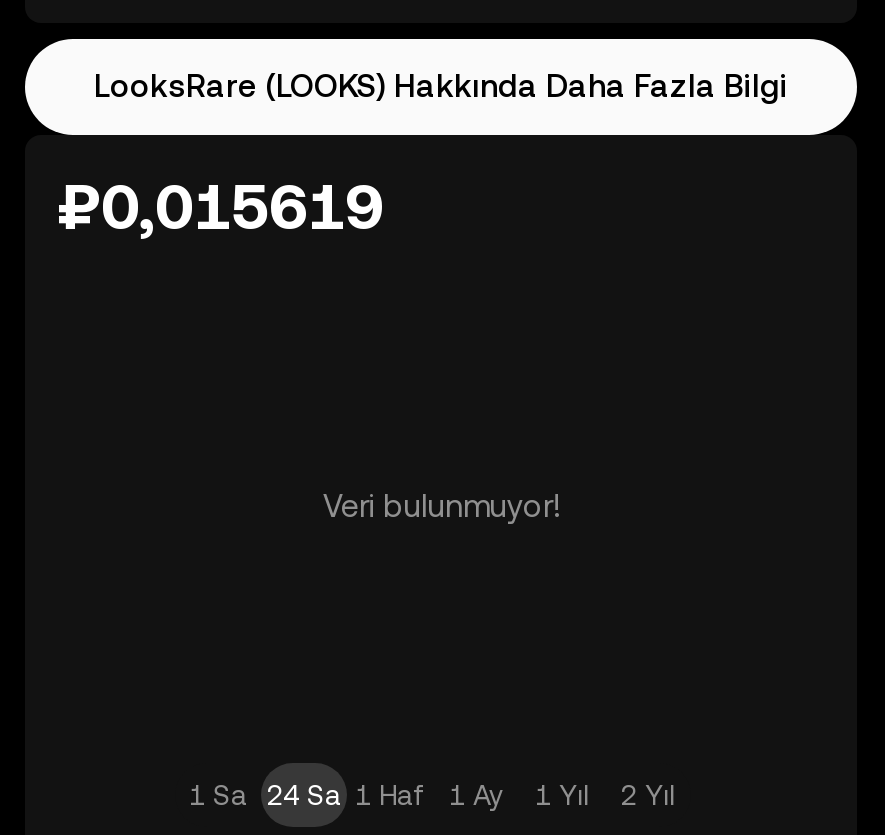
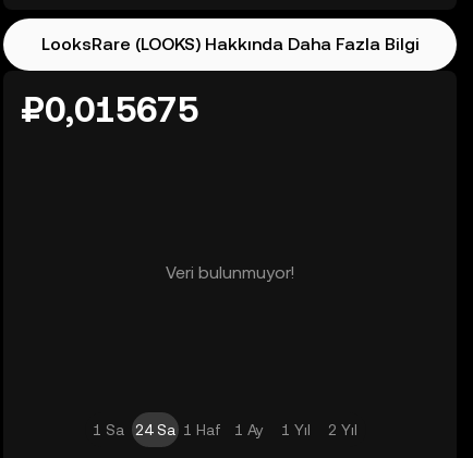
- ₽0,015619
+ ₽0,015675
